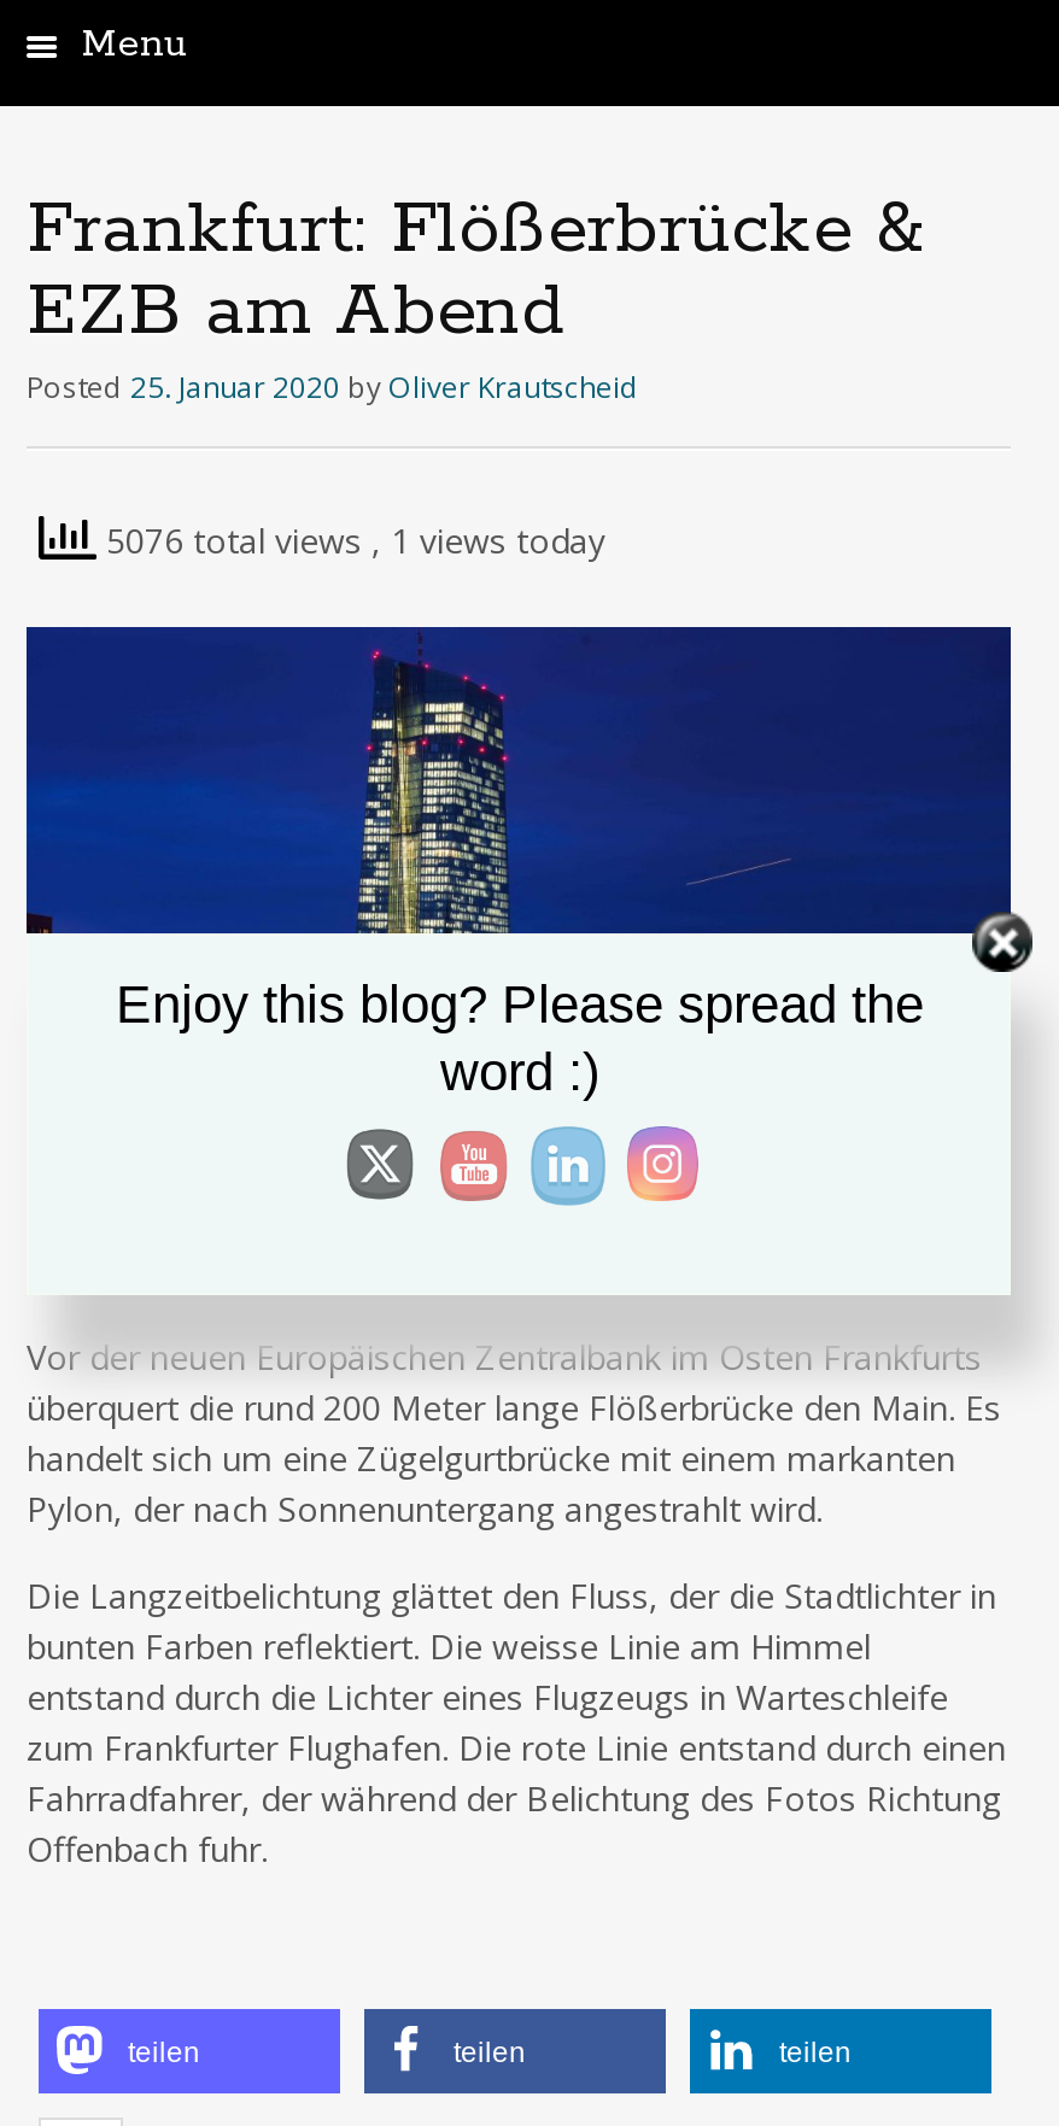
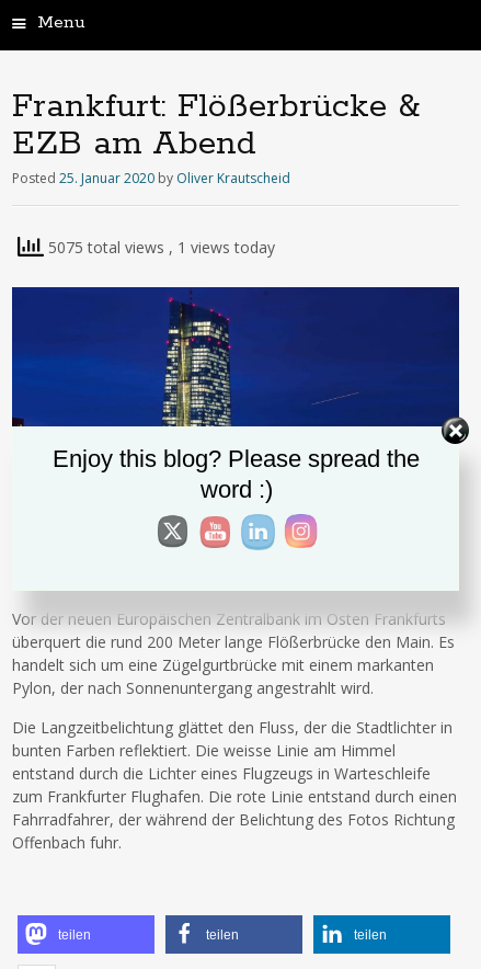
- 5076 total views, 1 views today
+ 5075 total views, 1 views today
